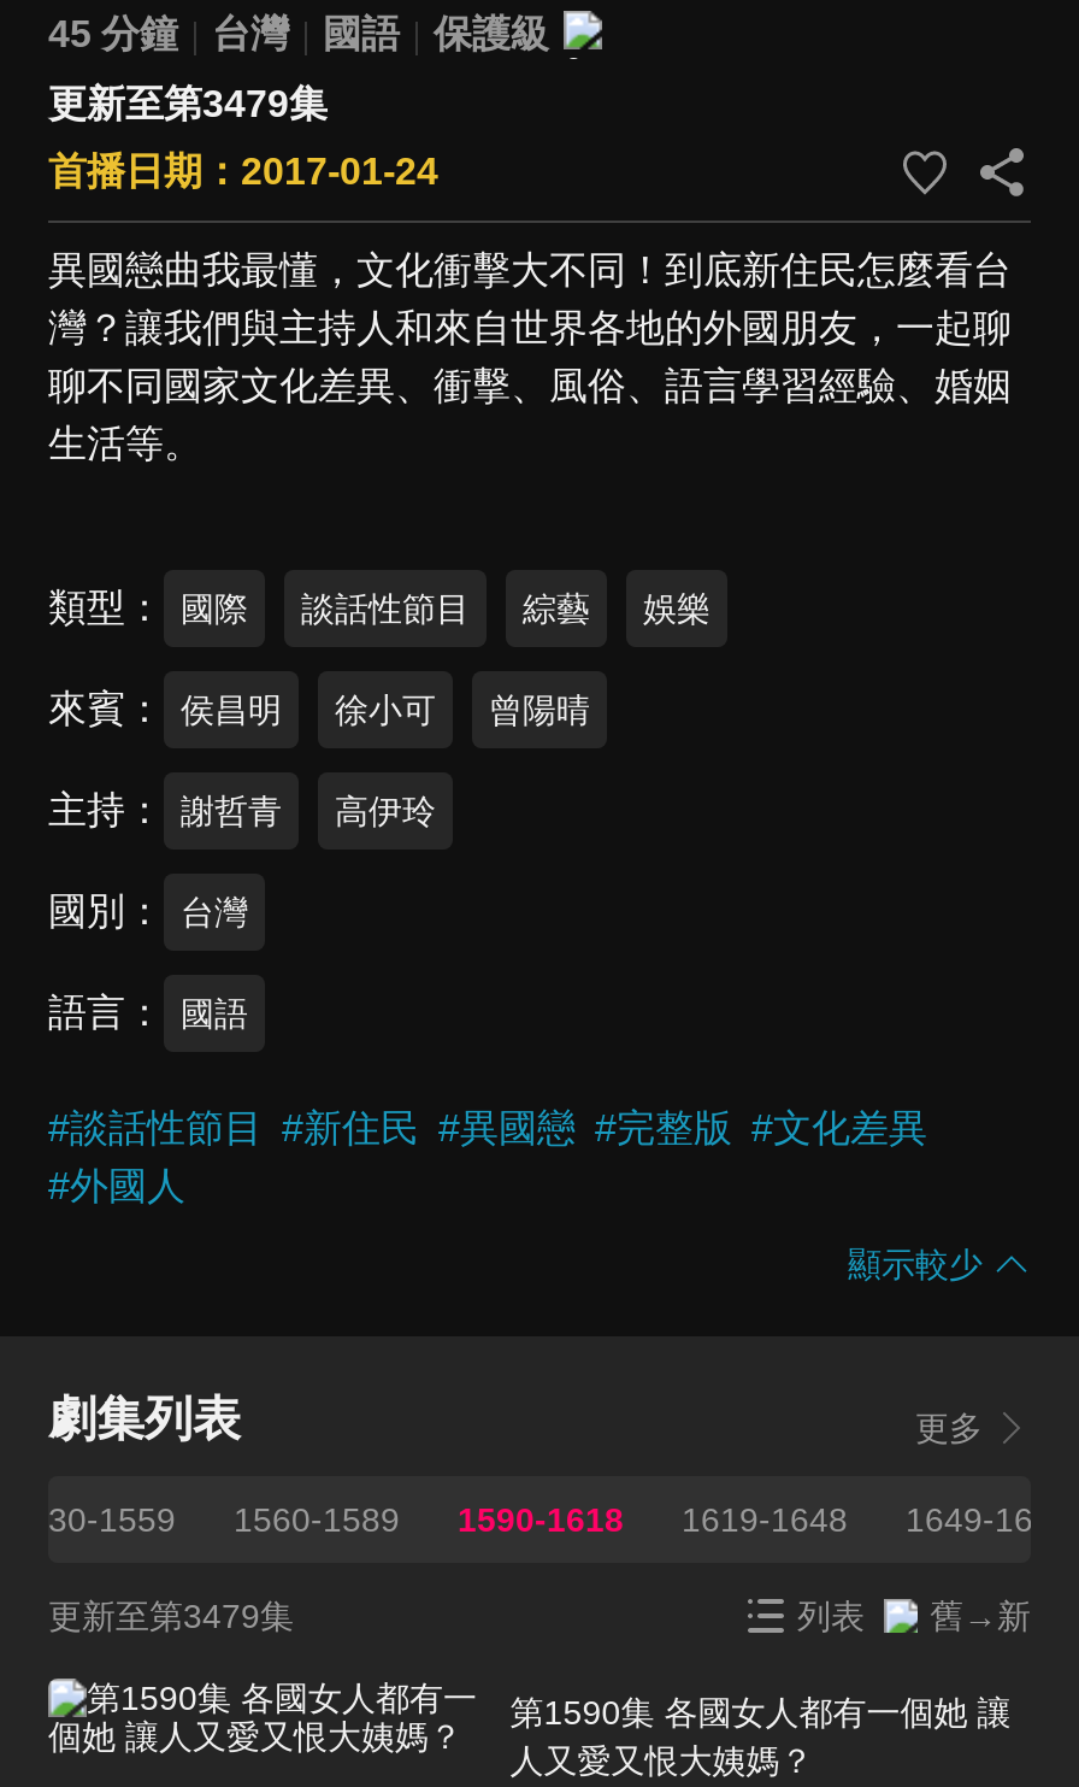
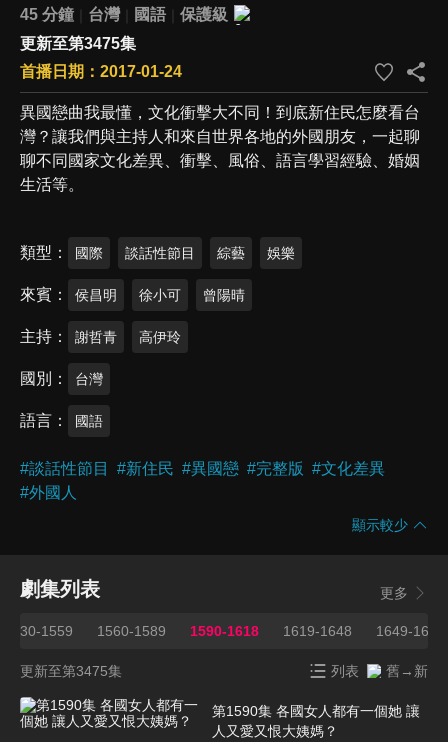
- 更新至第3479集
+ 更新至第3475集

- 更新至第3479集
+ 更新至第3475集
